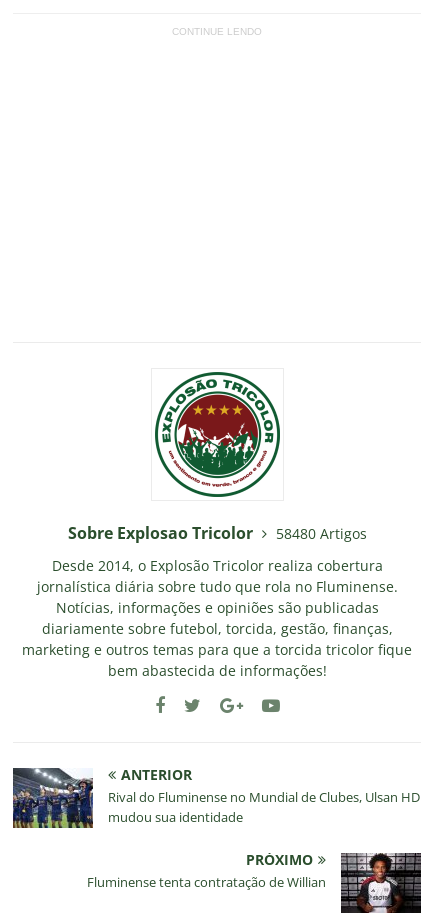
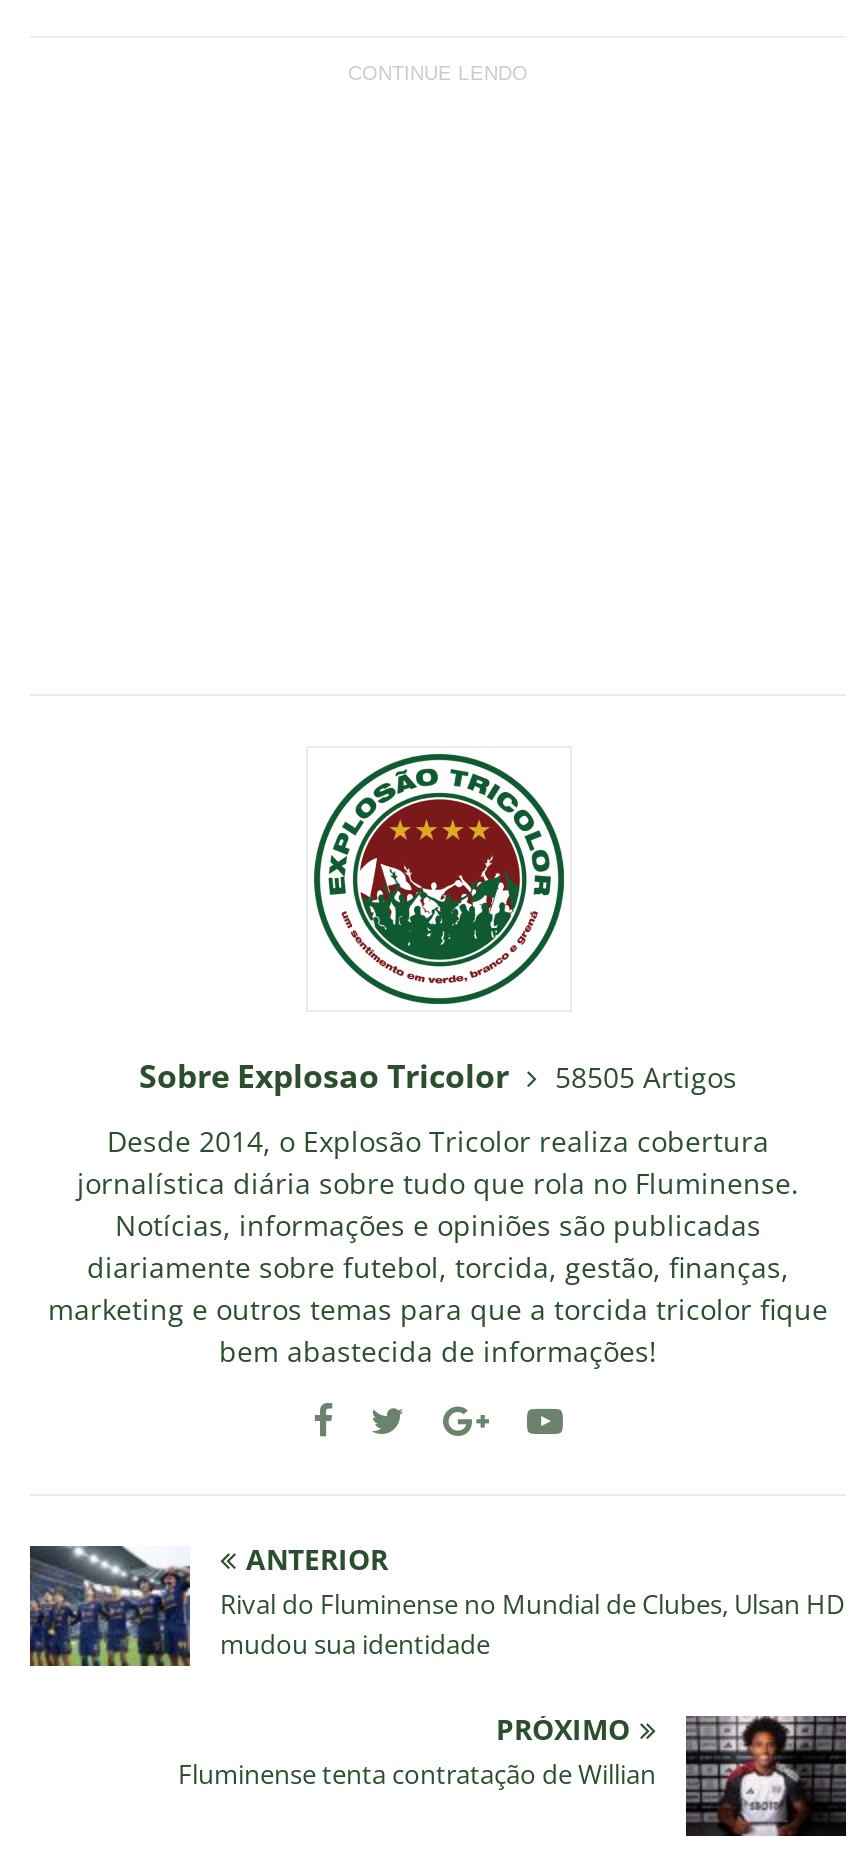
- Sobre Explosao Tricolor 58480 Artigos
+ Sobre Explosao Tricolor 58505 Artigos
